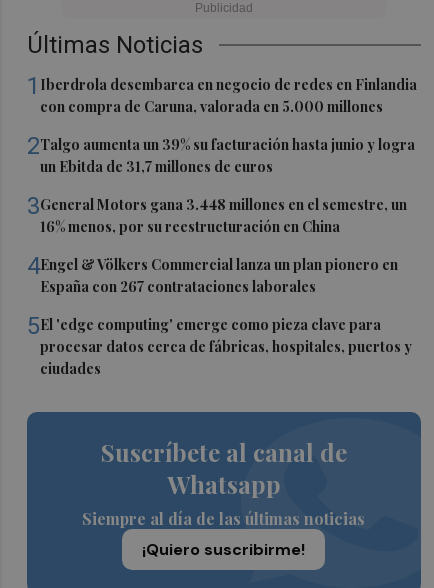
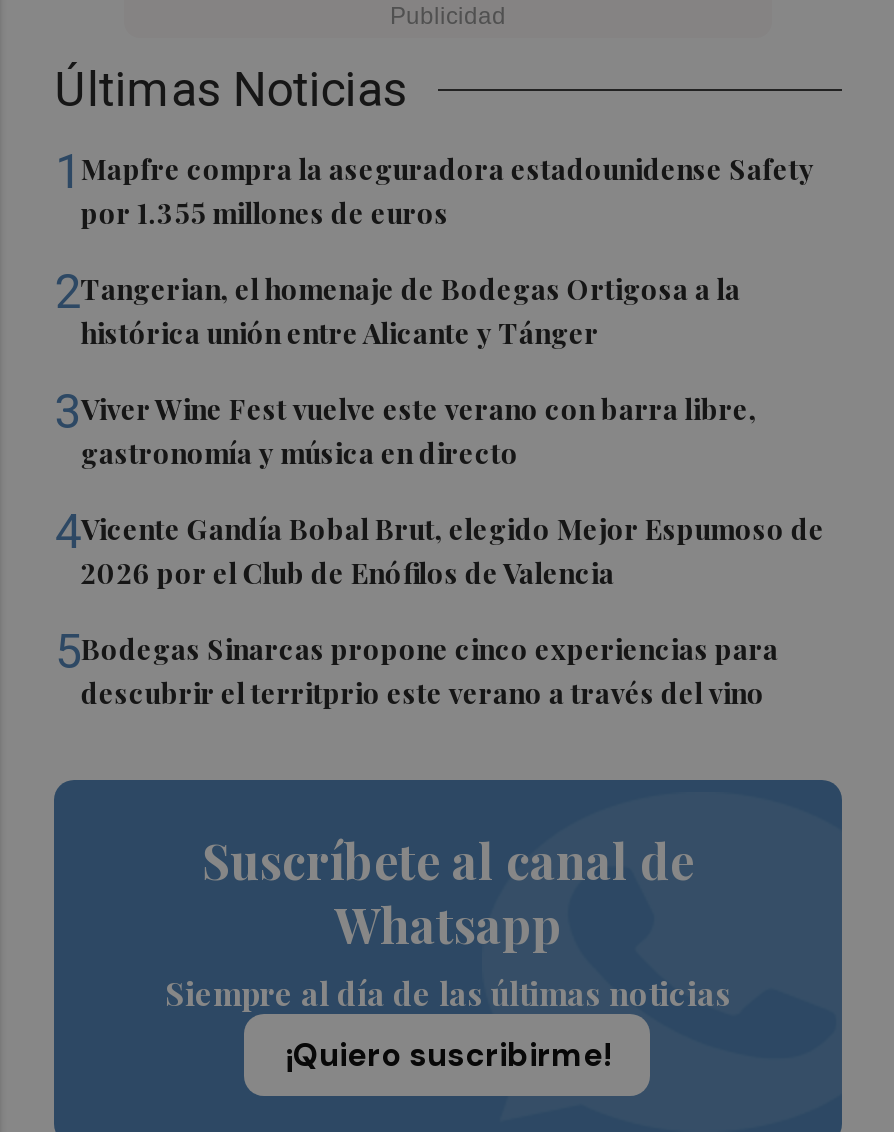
- 1 Iberdrola desembarca en negocio de redes en Finlandia
- con compra de Caruna, valorada en 5.000 millones
+ 1 Mapfre compra la aseguradora estadounidense Safety
+ por 1.355 millones de euros

- 2Talgo aumenta un 39% su facturación hasta junio y logra
- un Ebitda de 31,7 millones de euros
+ 2Tangerian, el homenaje de Bodegas Ortigosa a la
+ histórica unión entre Alicante y Tánger

- 3General Motors gana 3.448 millones en el semestre, un
- 16% menos, por su reestructuración en China
+ 3Viver Wine Fest vuelve este verano con barra libre,
+ gastronomía y música en directo

- 4Engel & Völkers Commercial lanza un plan pionero en
- España con 267 contrataciones laborales
+ 4Vicente Gandía Bobal Brut, elegido Mejor Espumoso de
+ 2026 por el Club de Enófilos de Valencia

- 5El 'edge computing' emerge como pieza clave para
- procesar datos cerca de fábricas, hospitales, puertos y
- ciudades
+ 5Bodegas Sinarcas propone cinco experiencias para
+ descubrir el territprio este verano a través del vino
